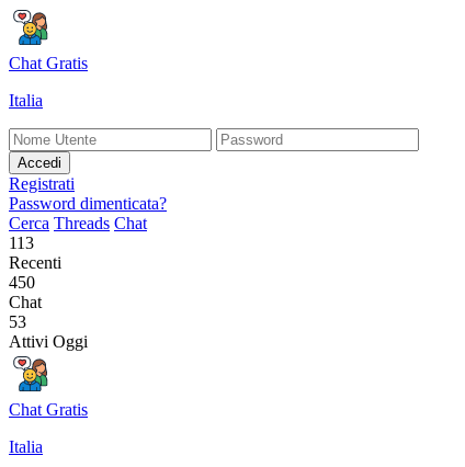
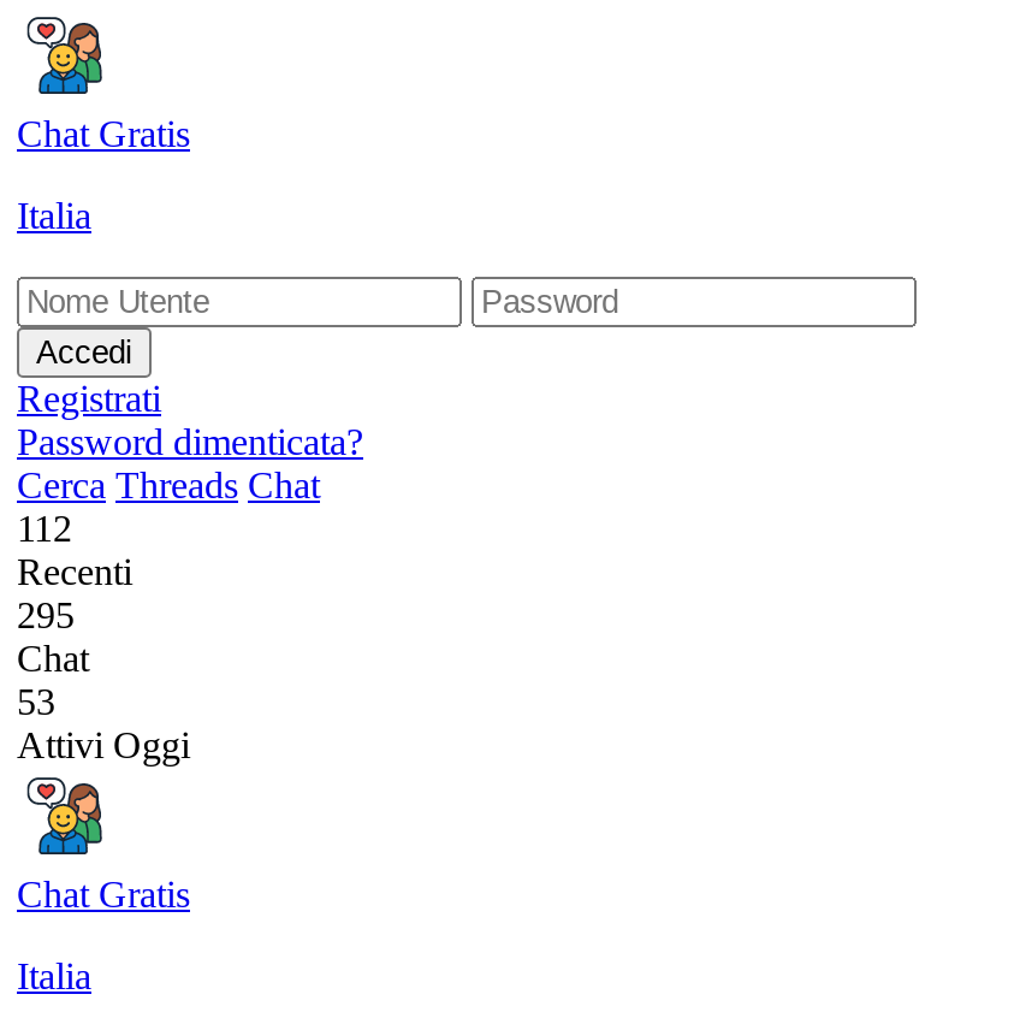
- 113
+ 112

- 450
+ 295
